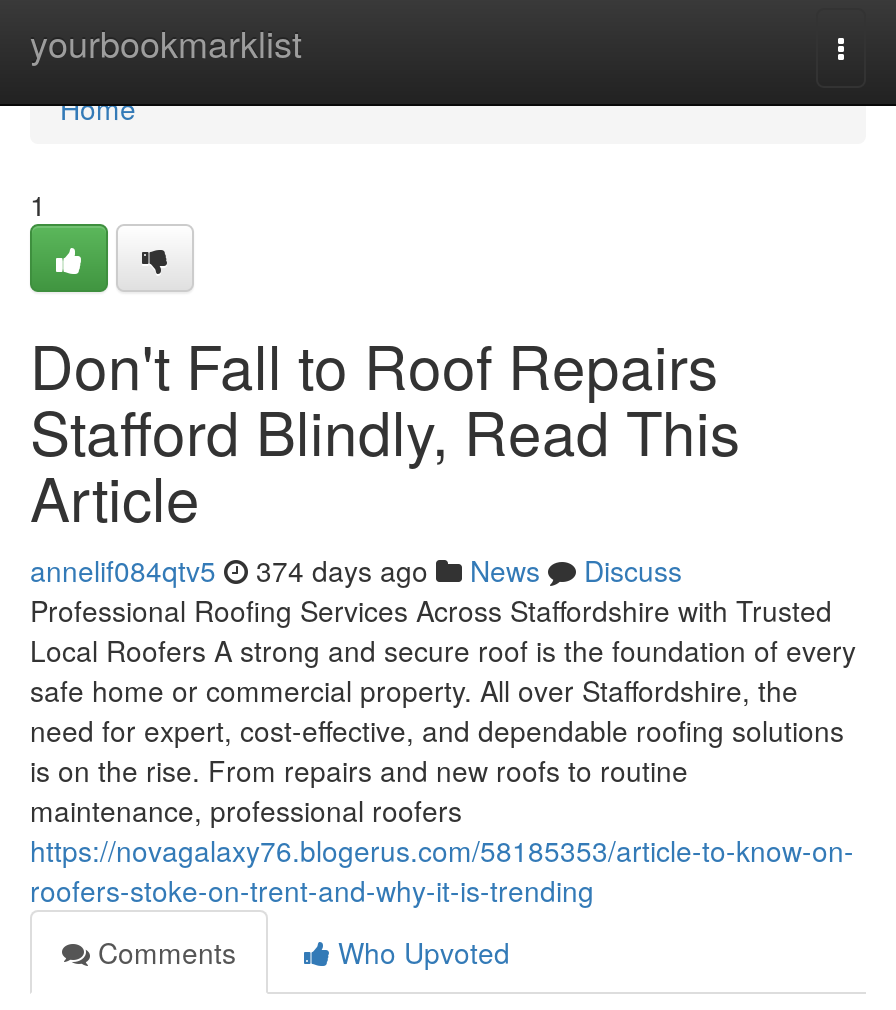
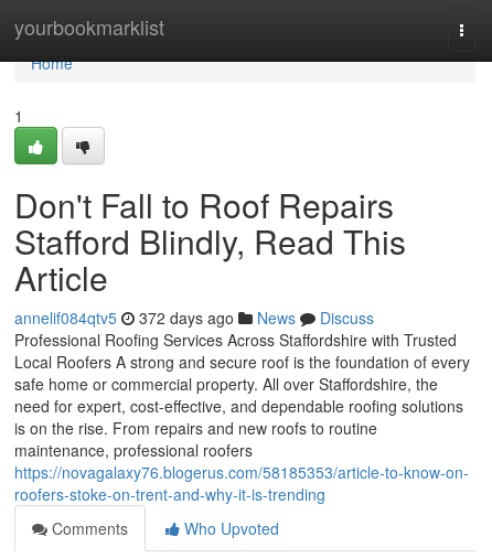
- annelif084qtv5 374 days ago News Discuss
+ annelif084qtv5 372 days ago News Discuss
